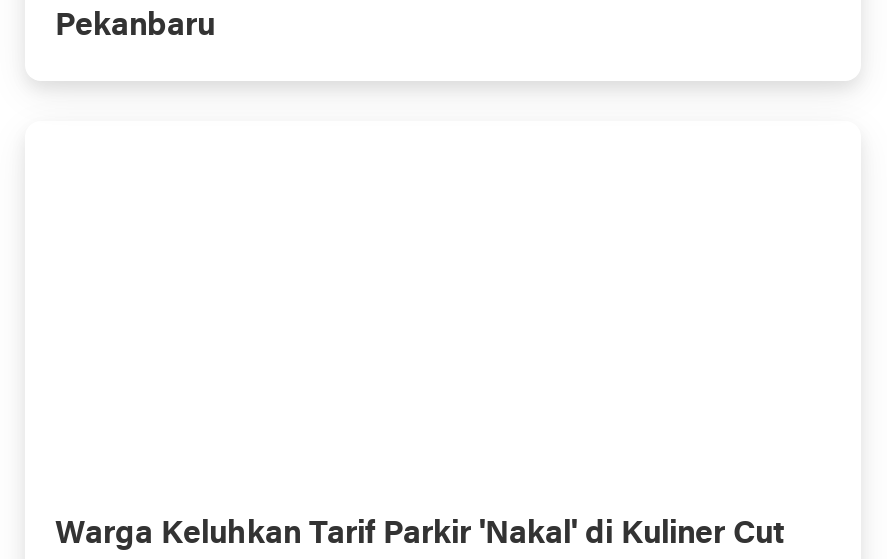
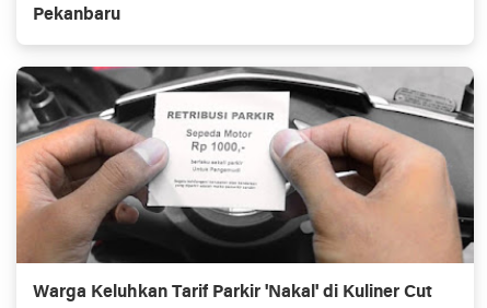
+ [image]
